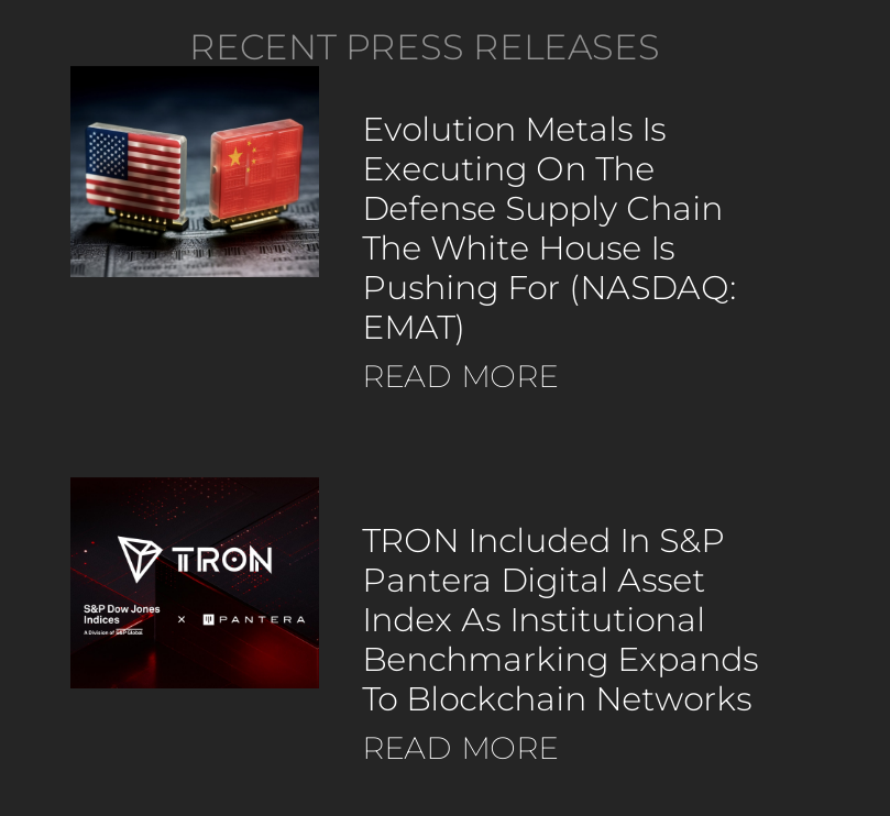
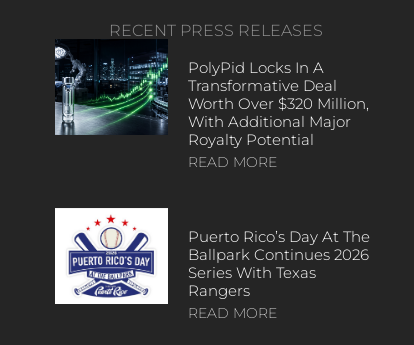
- [image]
- Evolution Metals Is
- Executing On The
- Defense Supply Chain
- The White House Is
- Pushing For (NASDAQ:
- EMAT)
+ [image]
+ PolyPid Locks In A
+ Transformative Deal
+ Worth Over $320 Million,
+ With Additional Major
+ Royalty Potential

- [image]
- TRON Included In S&P
- Pantera Digital Asset
- Index As Institutional
- Benchmarking Expands
- To Blockchain Networks
+ [image]
+ Puerto Rico’s Day At The
+ Ballpark Continues 2026
+ Series With Texas
+ Rangers
